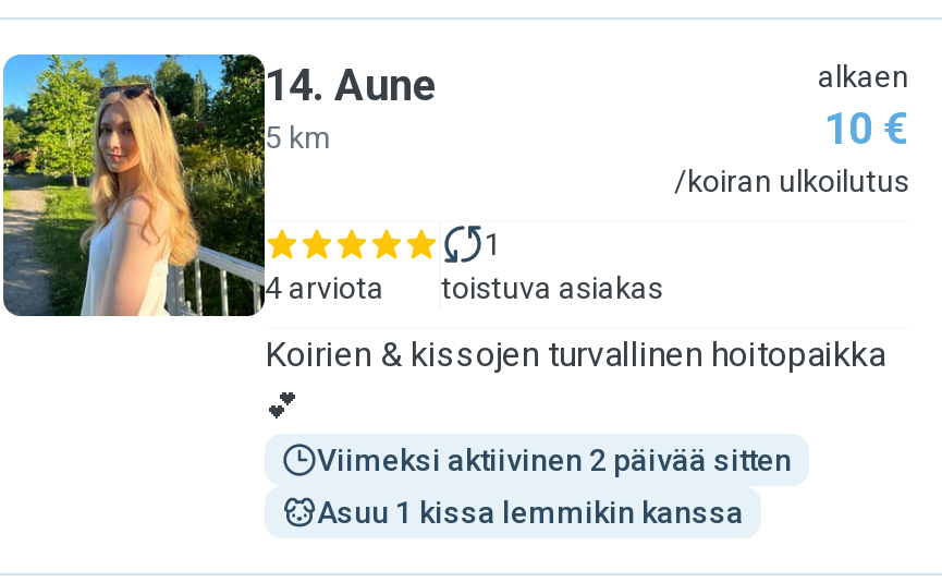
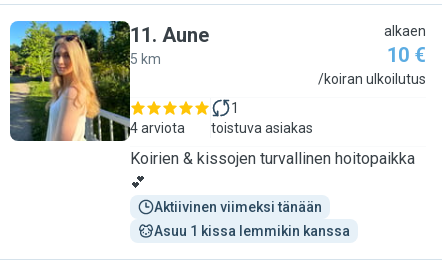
- 14. Aune
+ 11. Aune

- Viimeksi aktiivinen 2 päivää sitten
+ Aktiivinen viimeksi tänään
